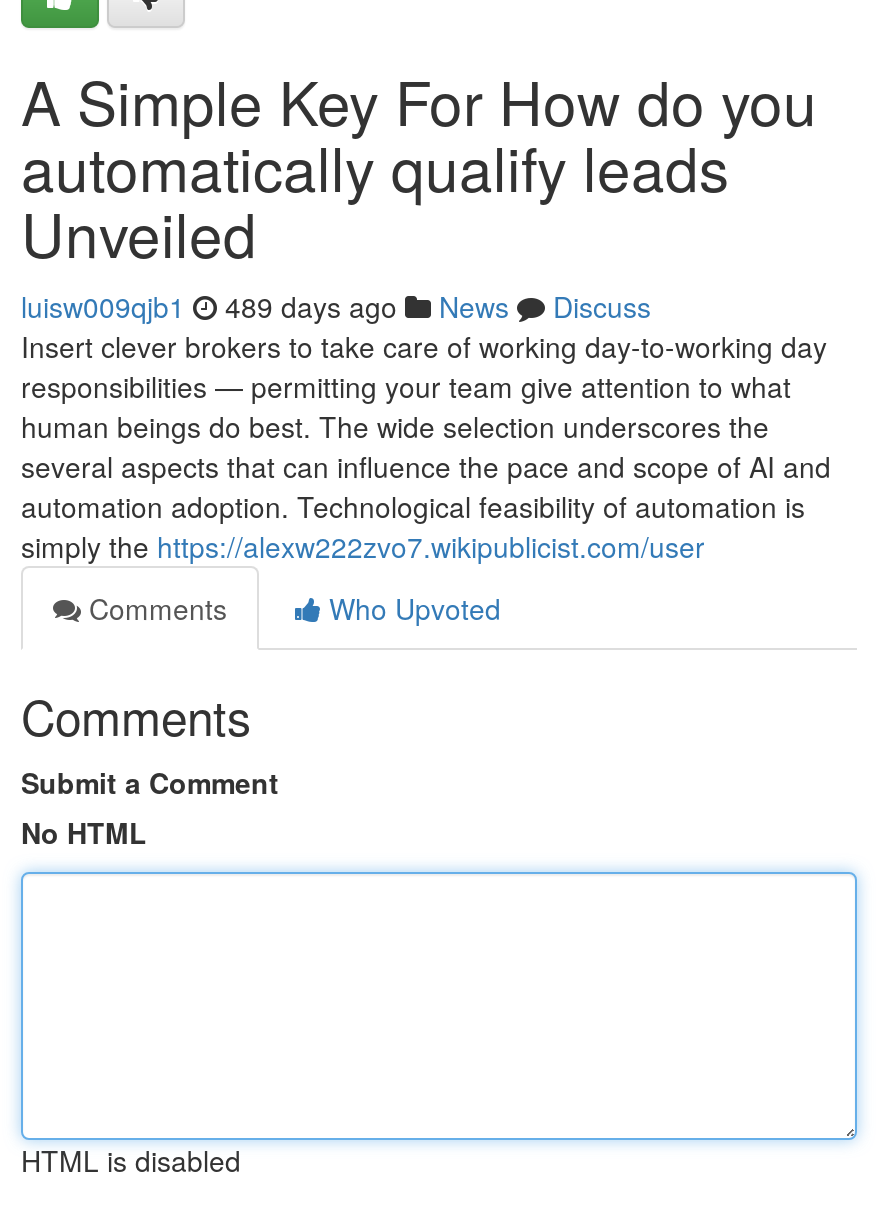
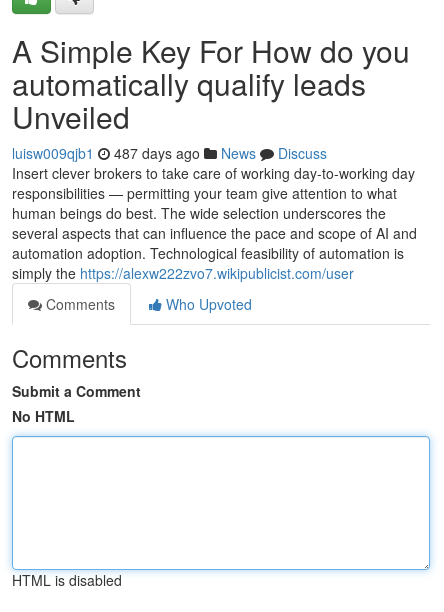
- luisw009qjb1 489 days ago News Discuss
+ luisw009qjb1 487 days ago News Discuss
